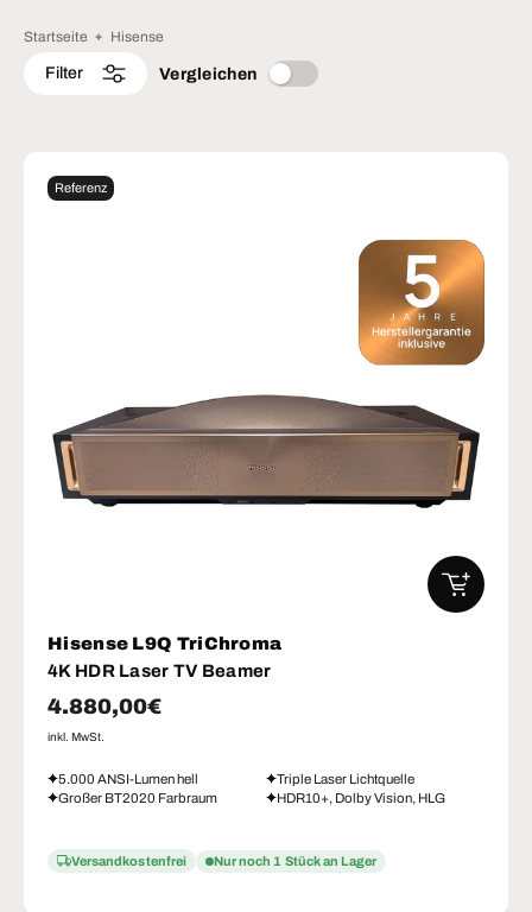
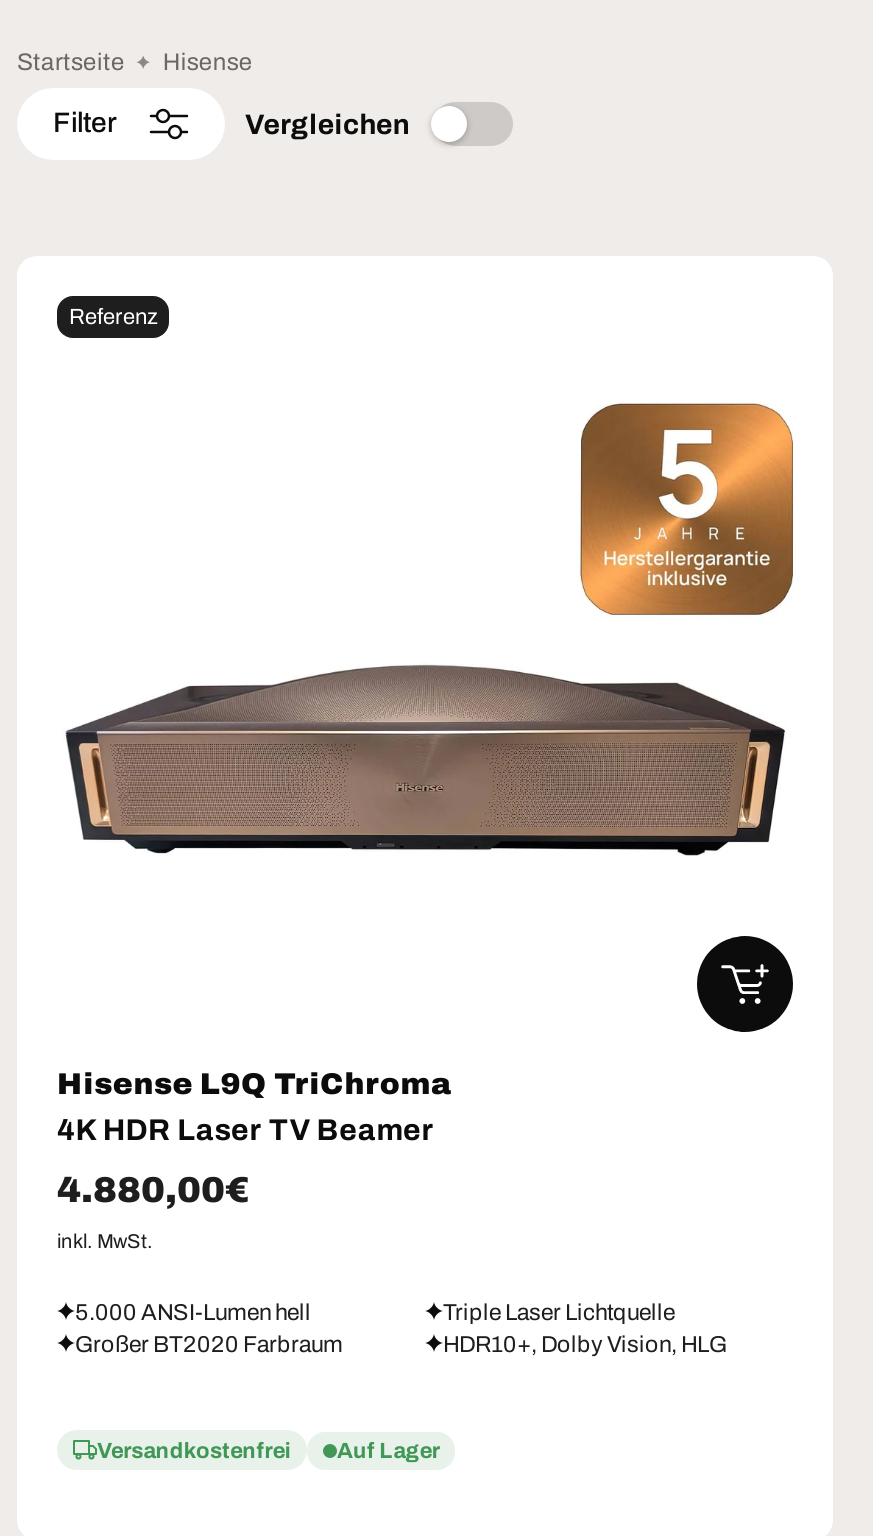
- Nur noch 1 Stück an Lager
+ Auf Lager
